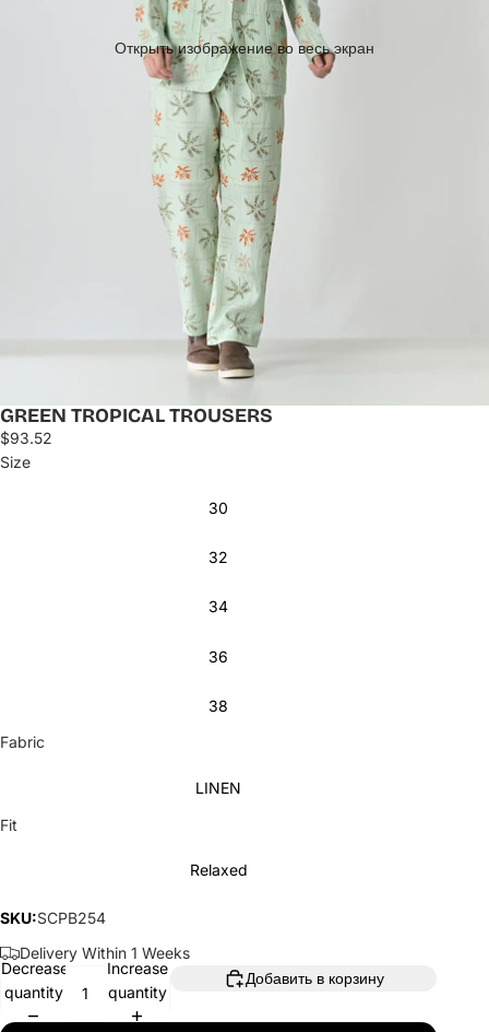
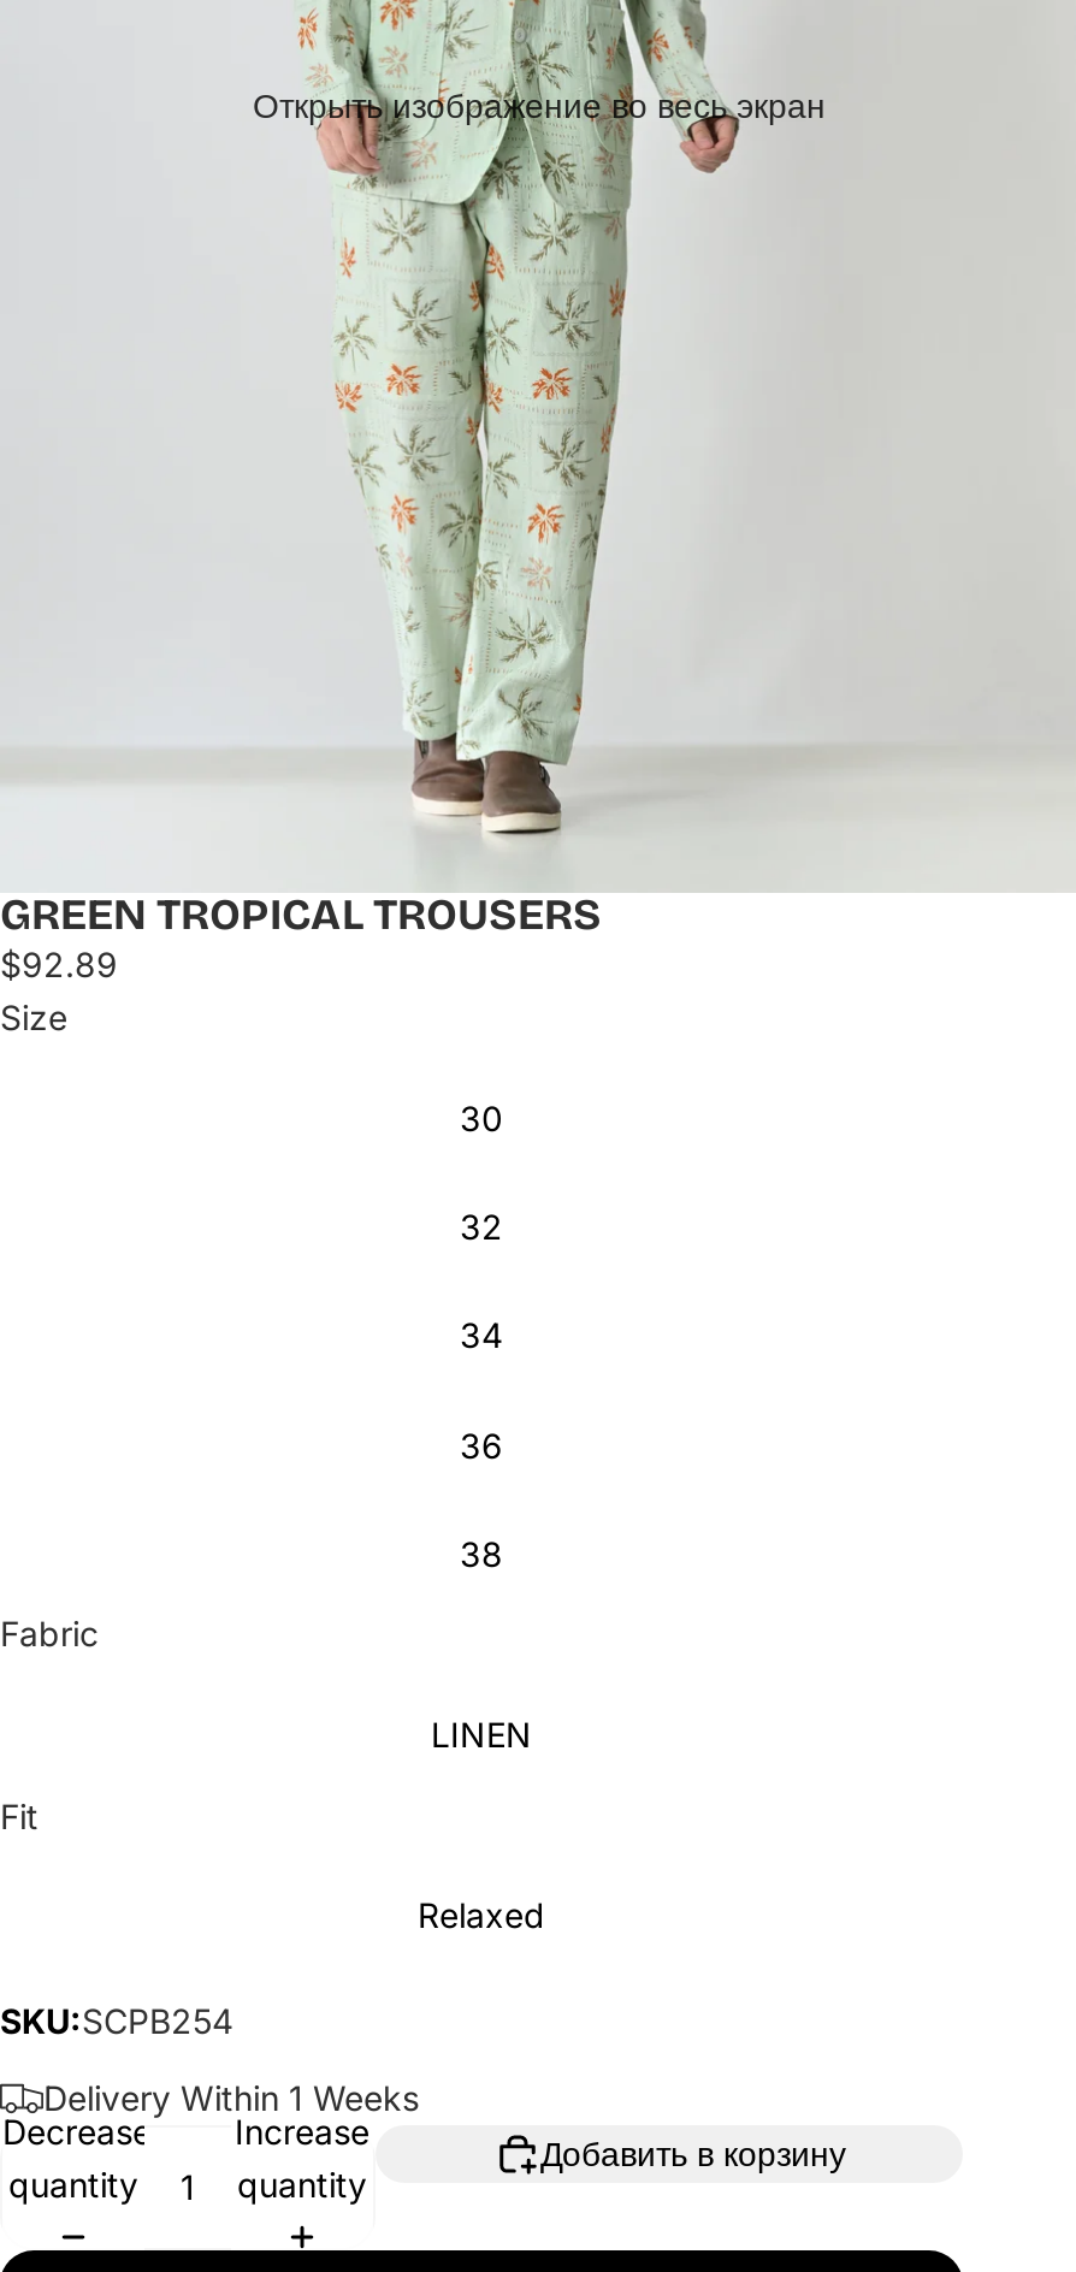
- $93.52
+ $92.89
